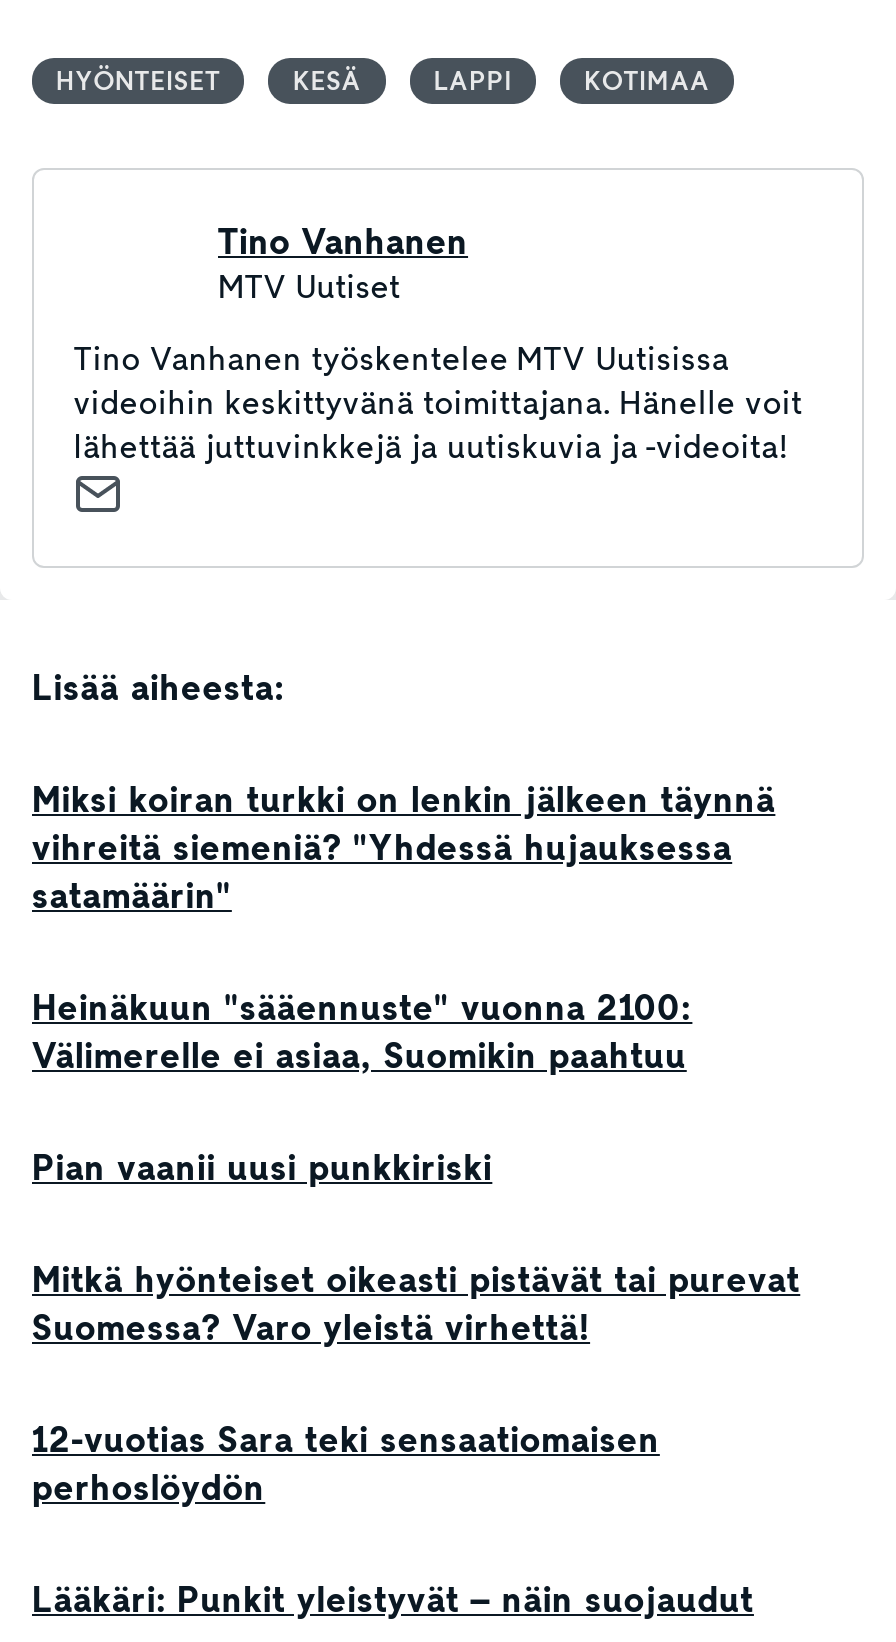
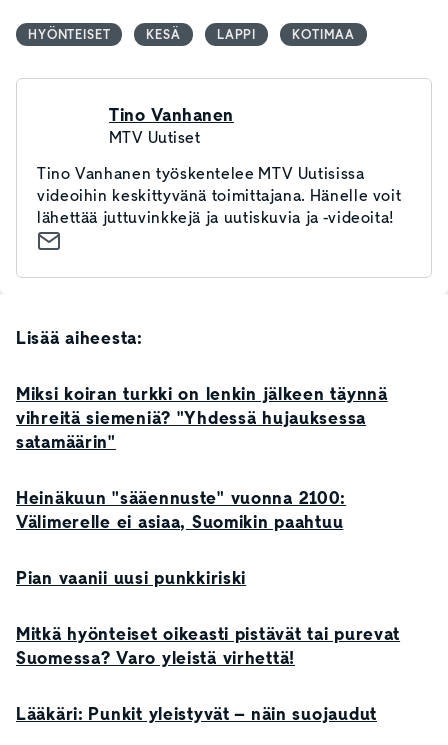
- 12-vuotias Sara teki sensaatiomaisen
- perhoslöydön
